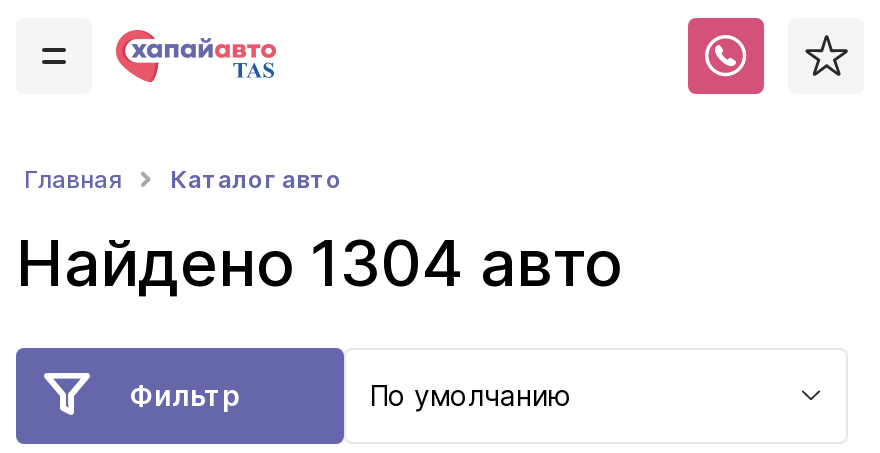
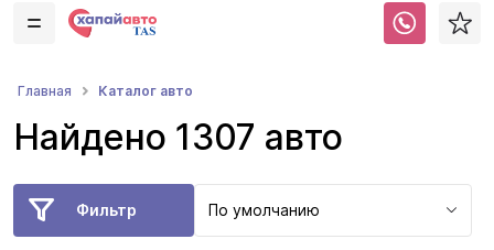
- Найдено 1304 авто
+ Найдено 1307 авто
